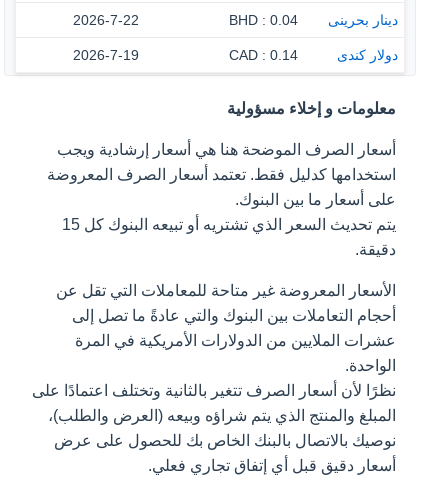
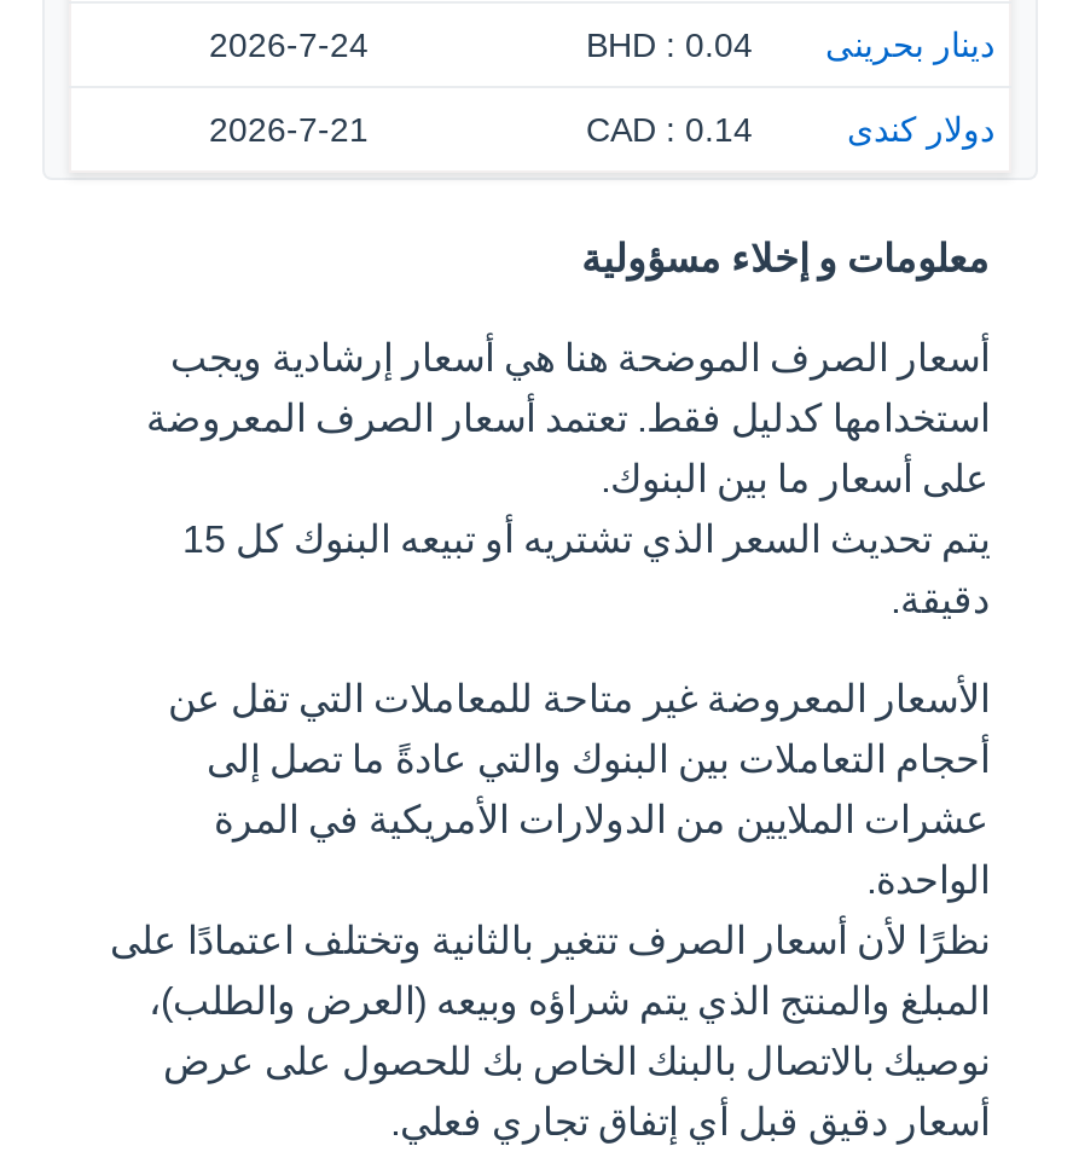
- 2026-7-22
+ 2026-7-24

- 2026-7-19
+ 2026-7-21
